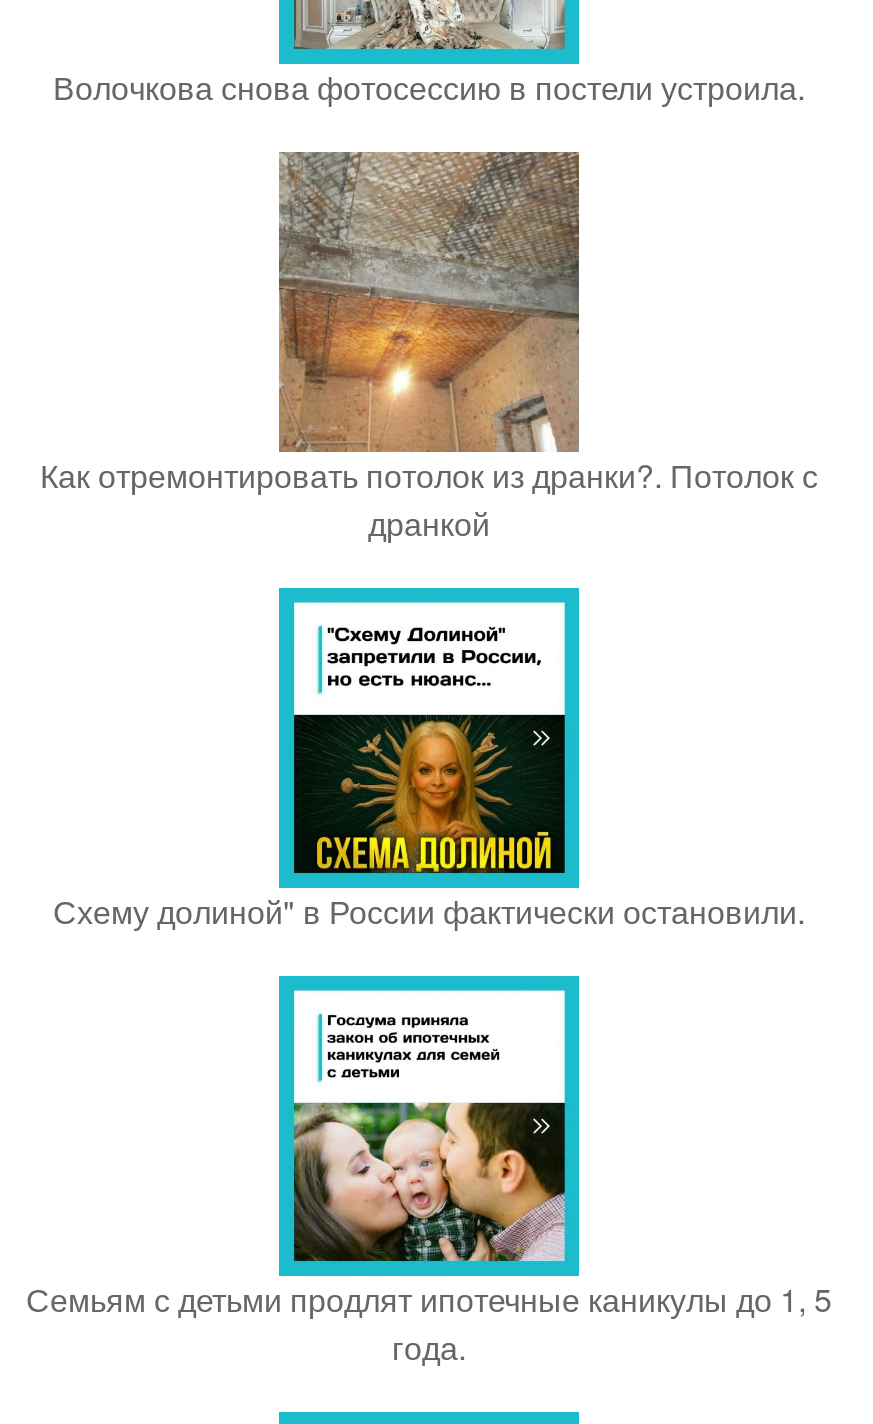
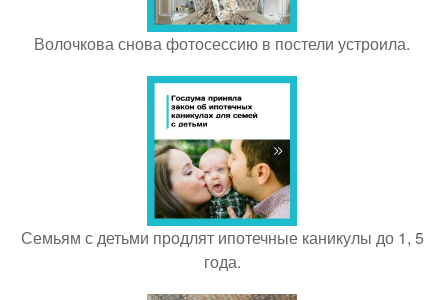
- [image]
- Как отремонтировать потолок из дранки?. Потолок с
- дранкой

- [image]
- Схему долиной" в России фактически остановили.
